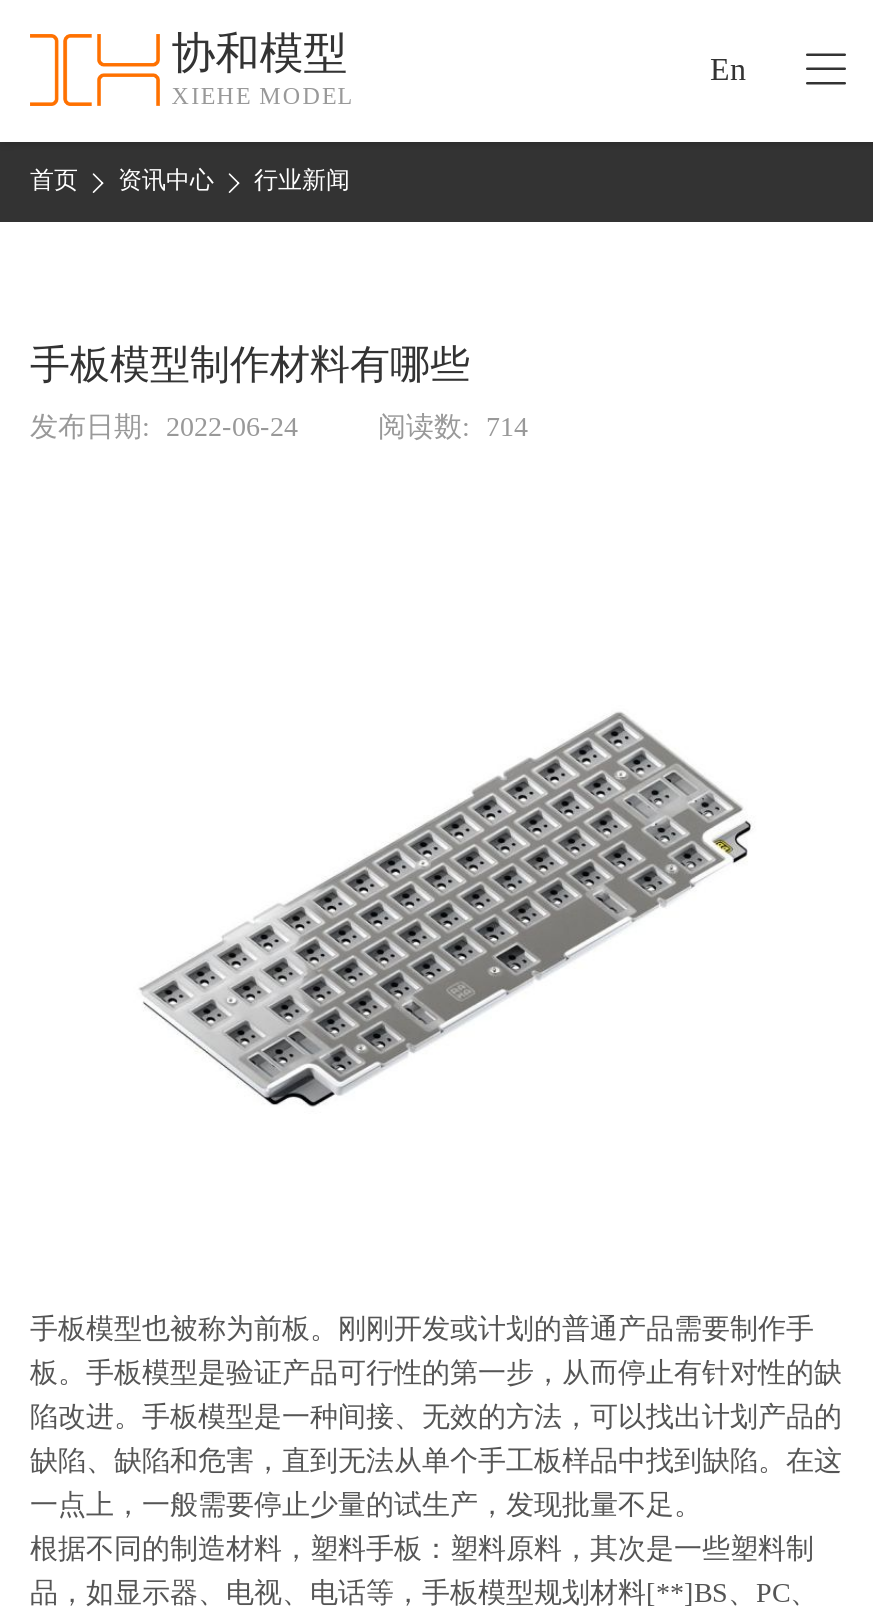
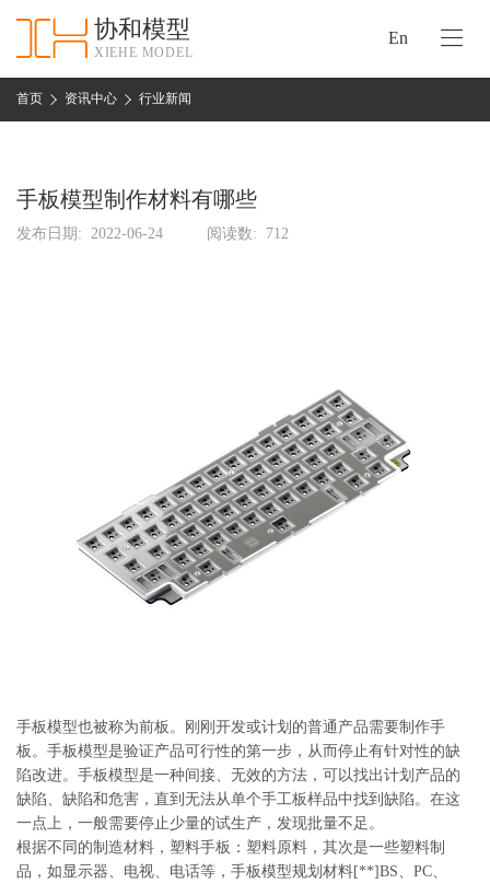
- 阅读数: 714
+ 阅读数: 712
